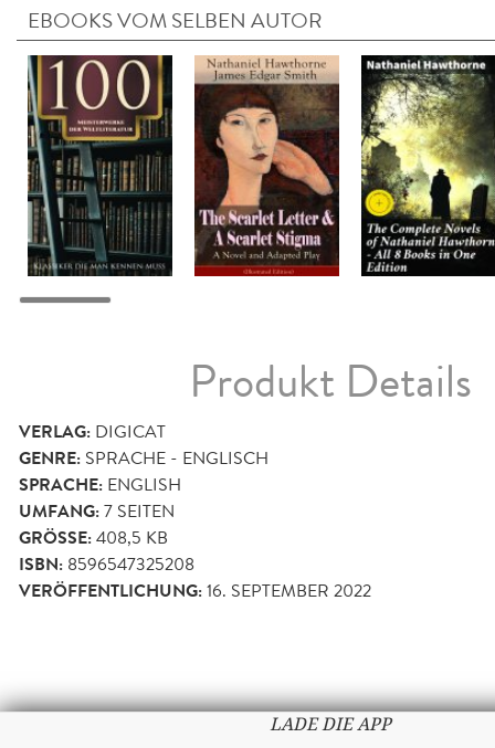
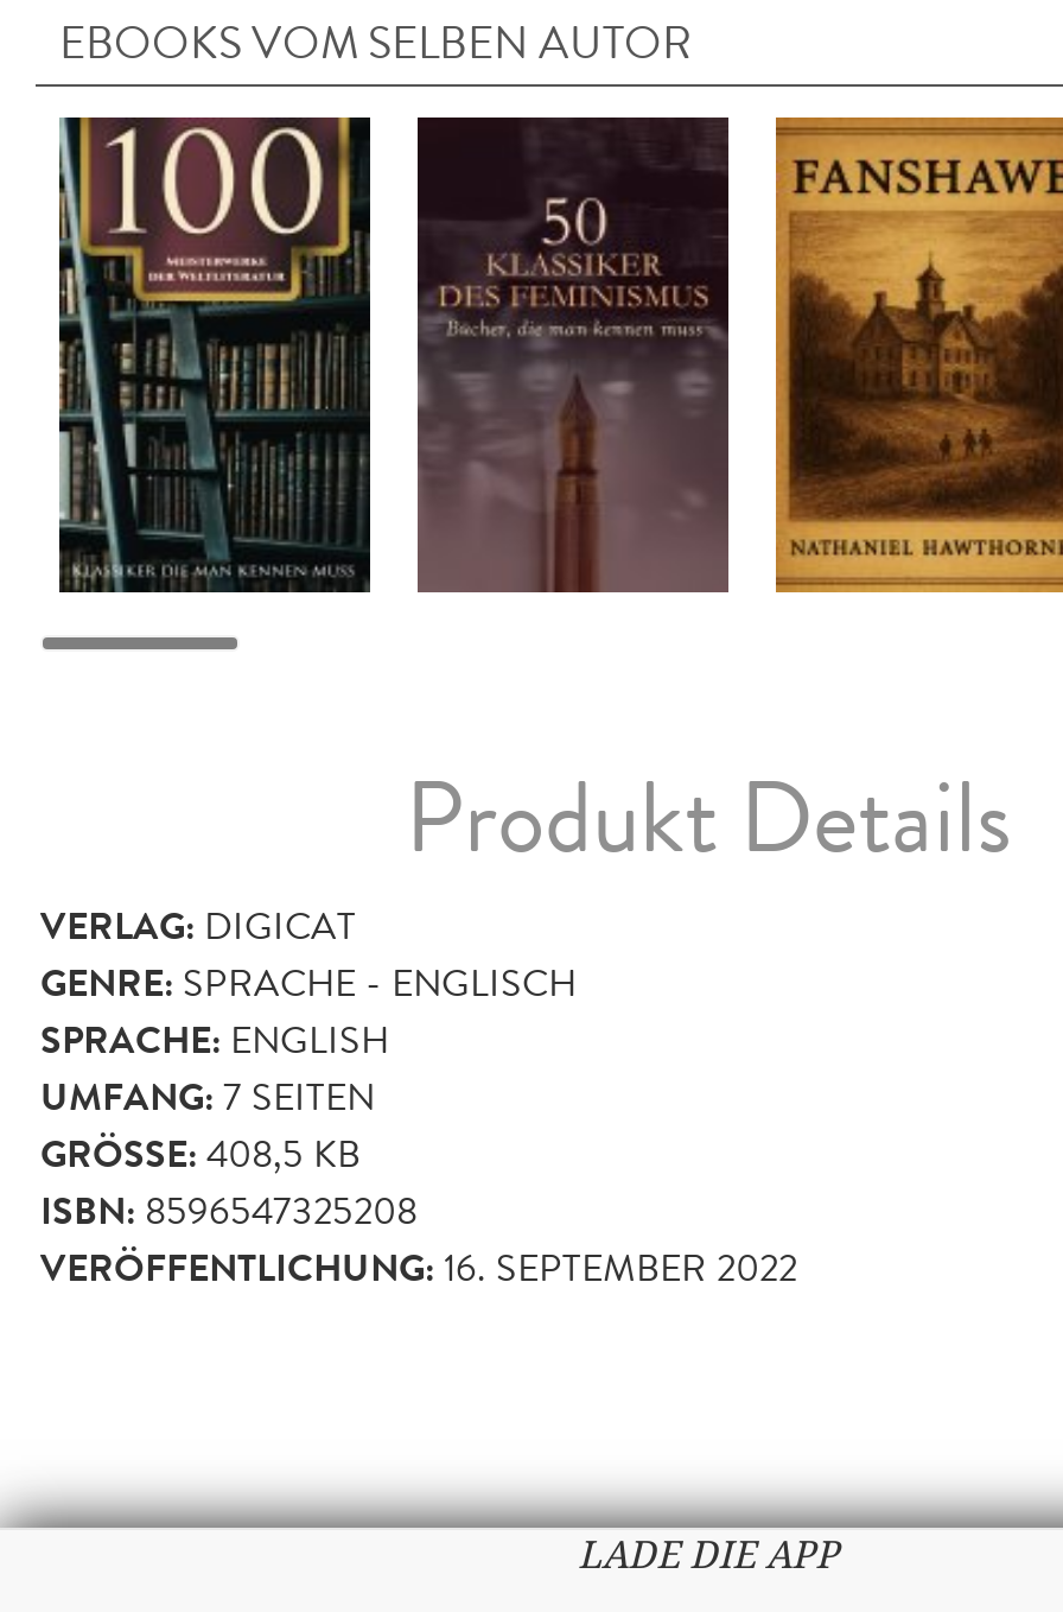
- [image]
+ [image]

- [image]
+ [image]
